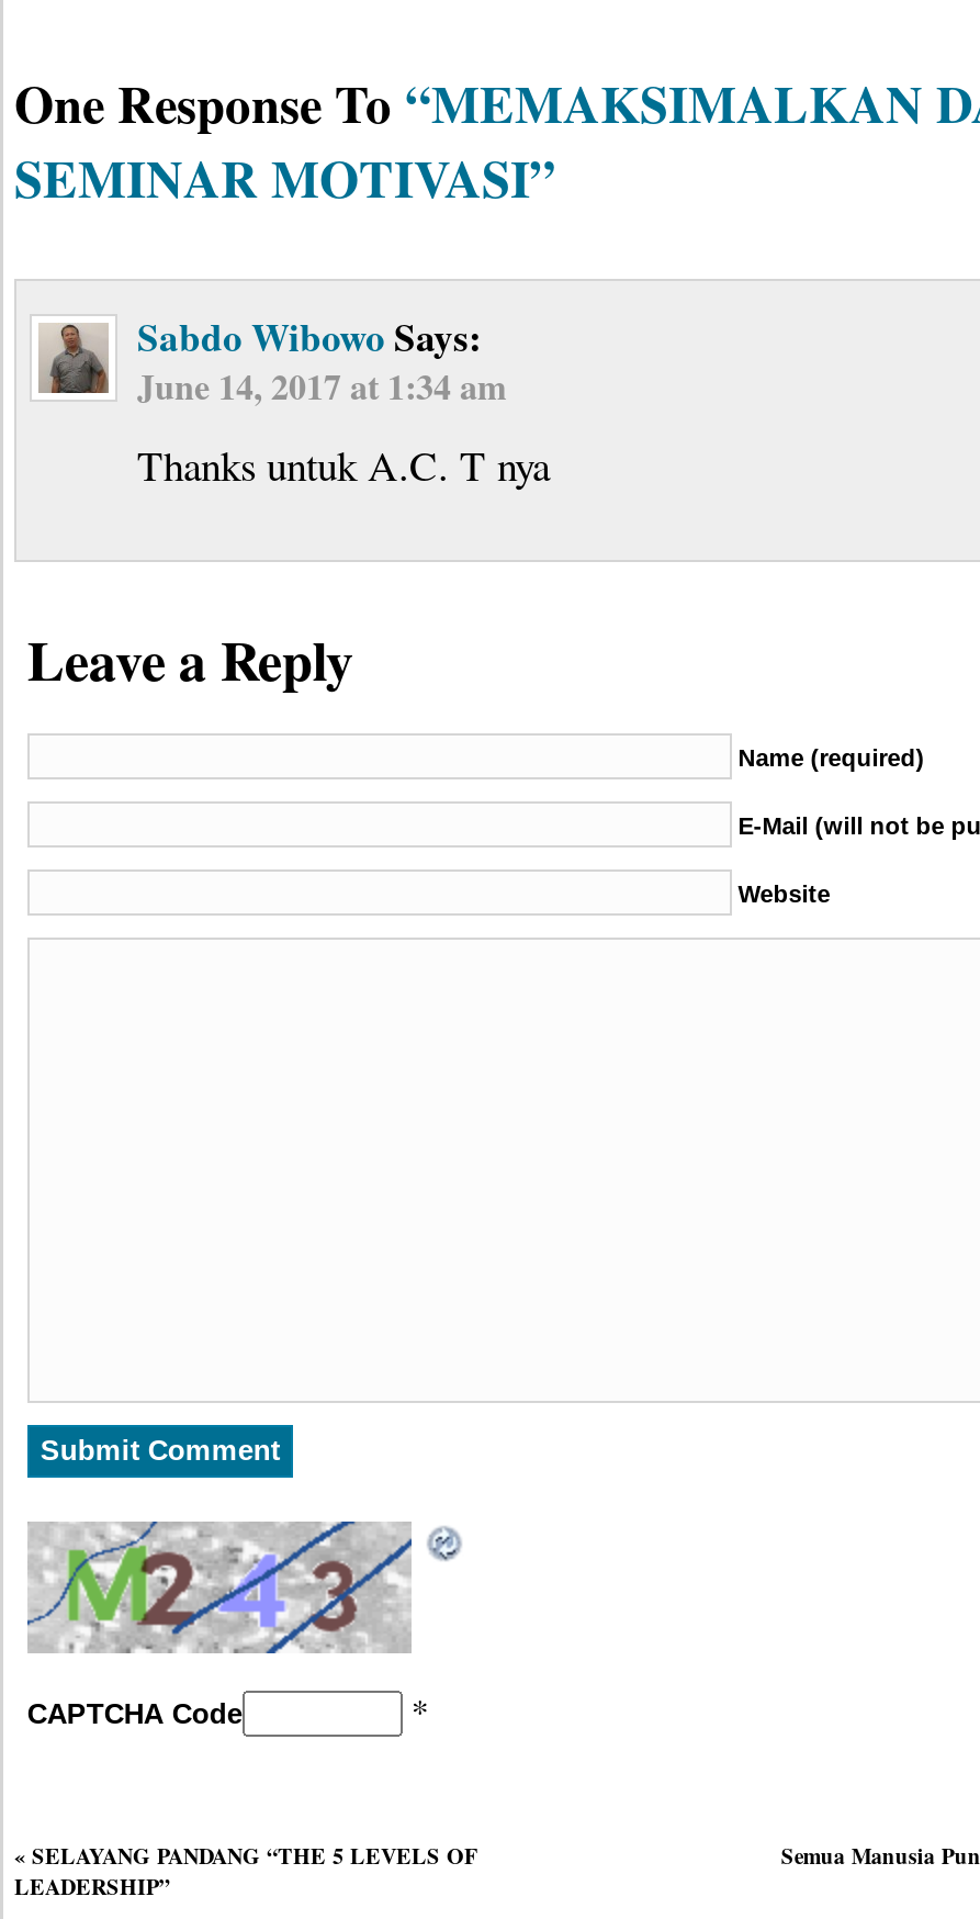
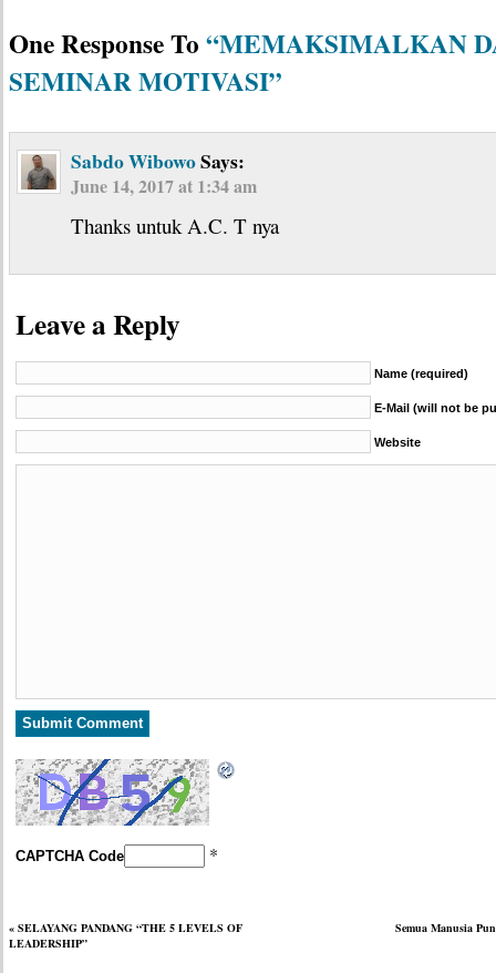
- [image]
+ [image]
